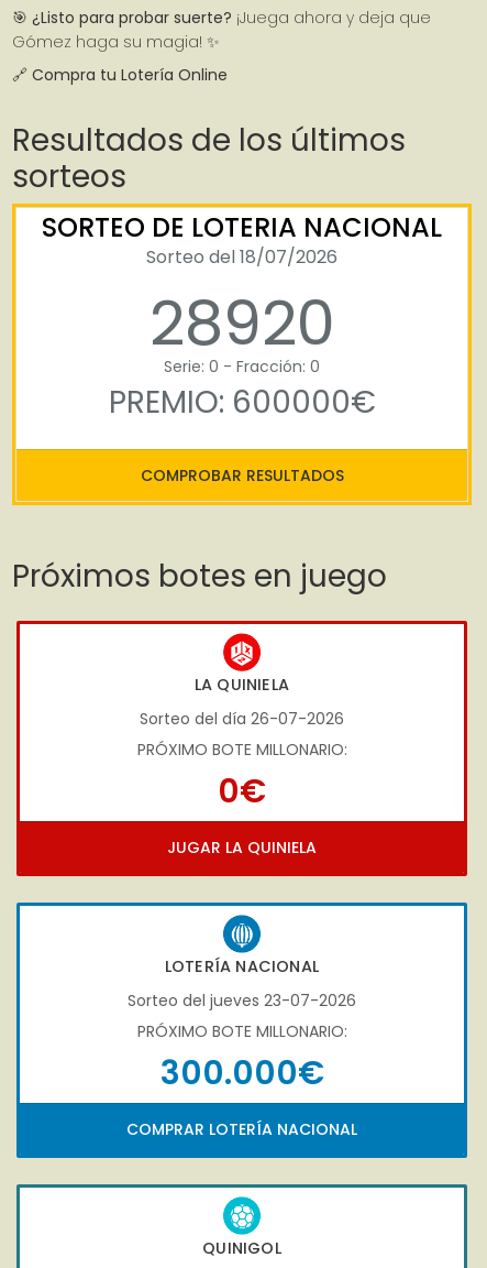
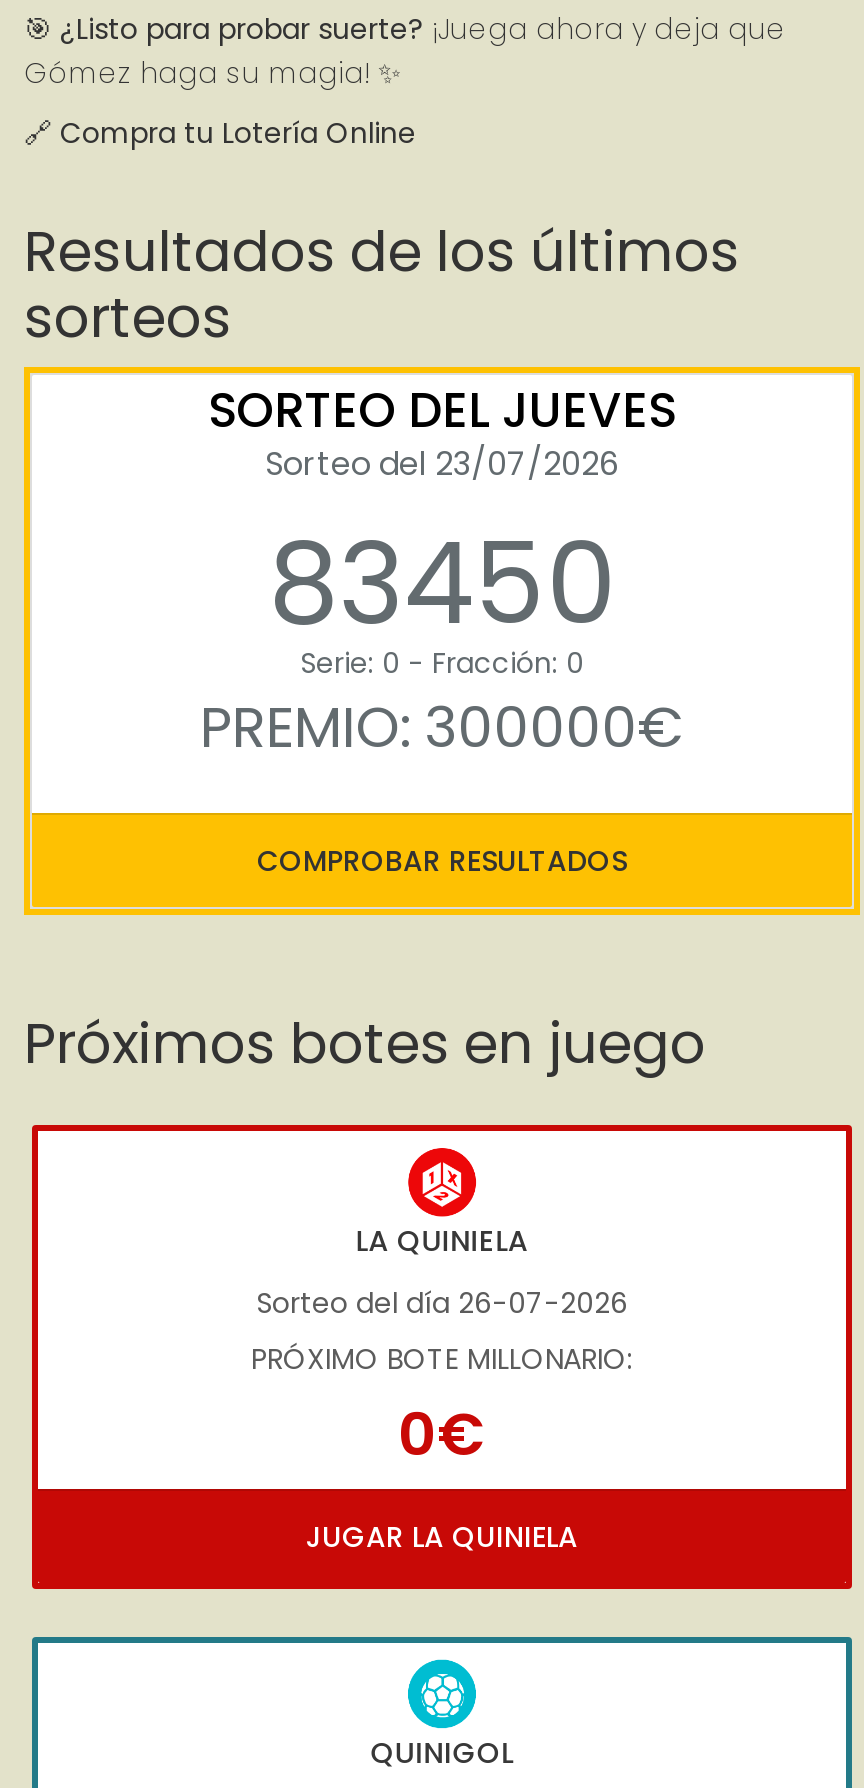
- SORTEO DE LOTERIA NACIONAL
- Sorteo del 18/07/2026
- 28920
+ SORTEO DEL JUEVES
+ Sorteo del 23/07/2026
+ 83450

- PREMIO: 600000€
+ PREMIO: 300000€

- [image]
- LOTERÍA NACIONAL
- Sorteo del jueves 23-07-2026
- PRÓXIMO BOTE MILLONARIO:
- 300.000€
- COMPRAR LOTERÍA NACIONAL
